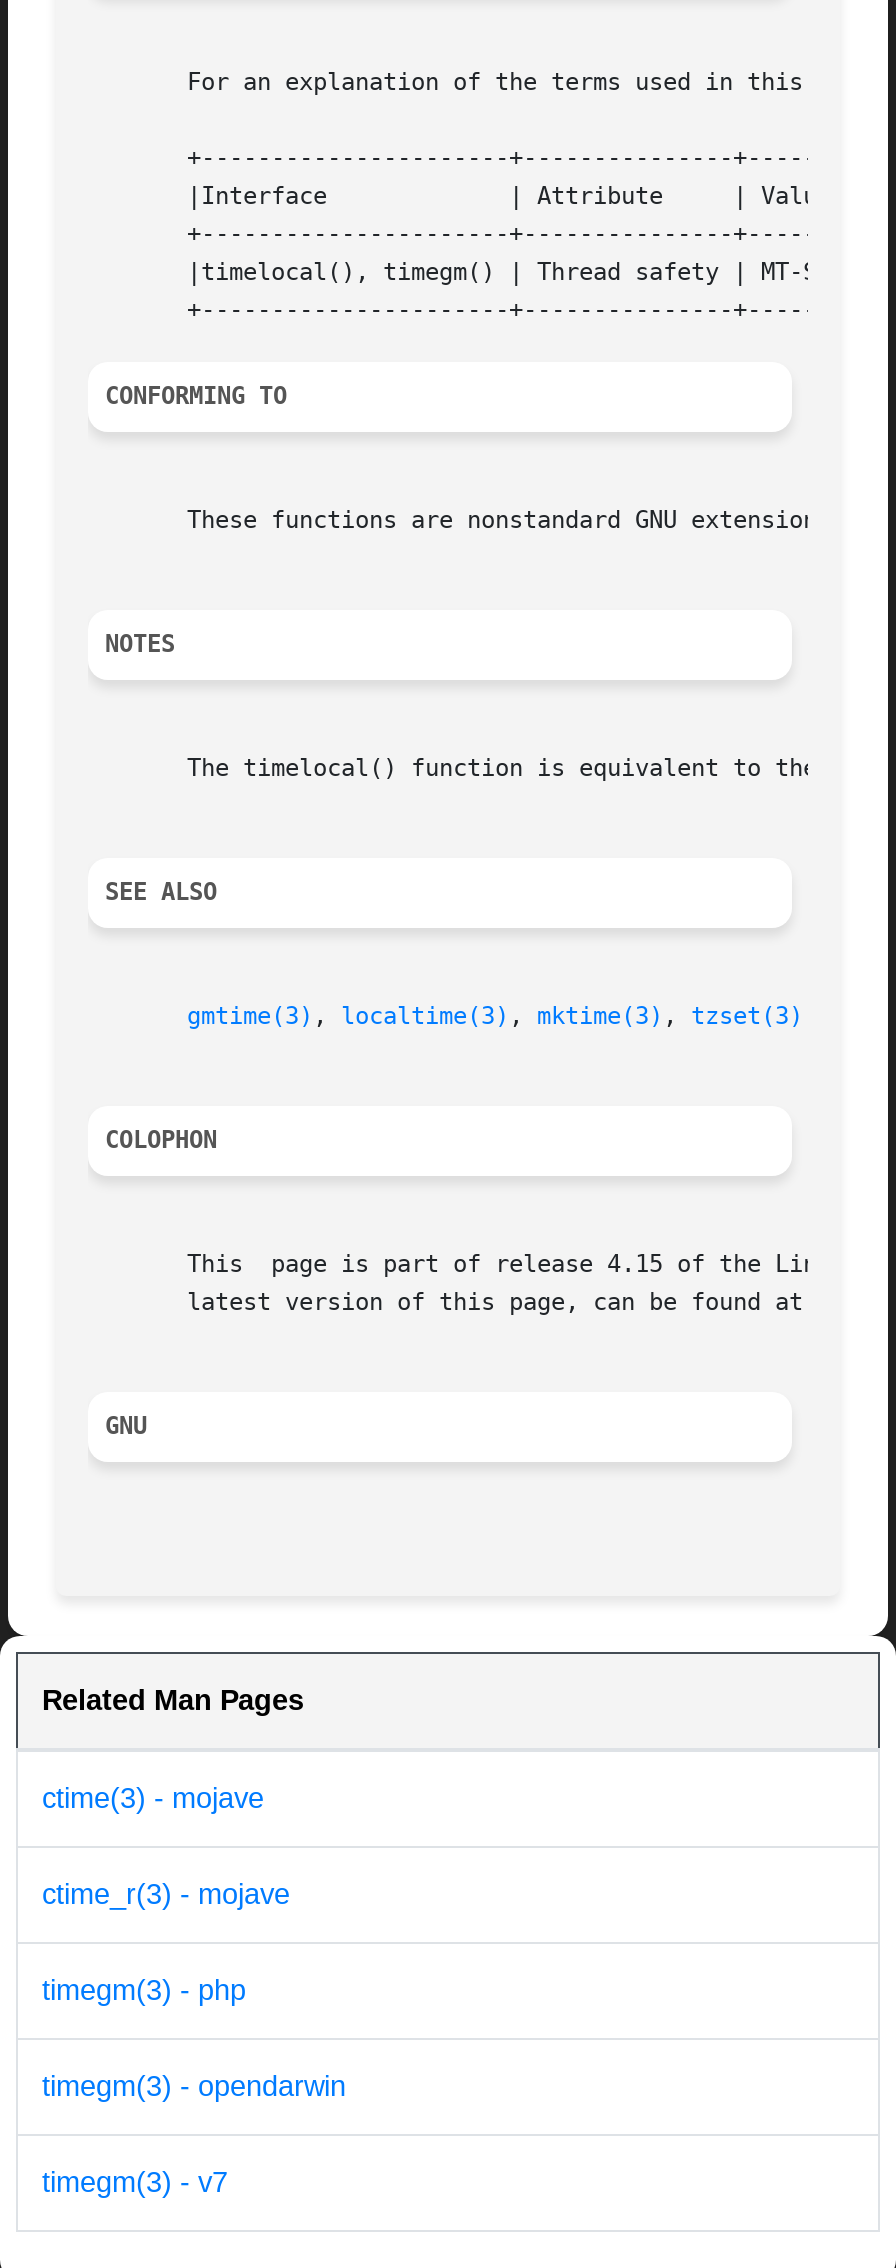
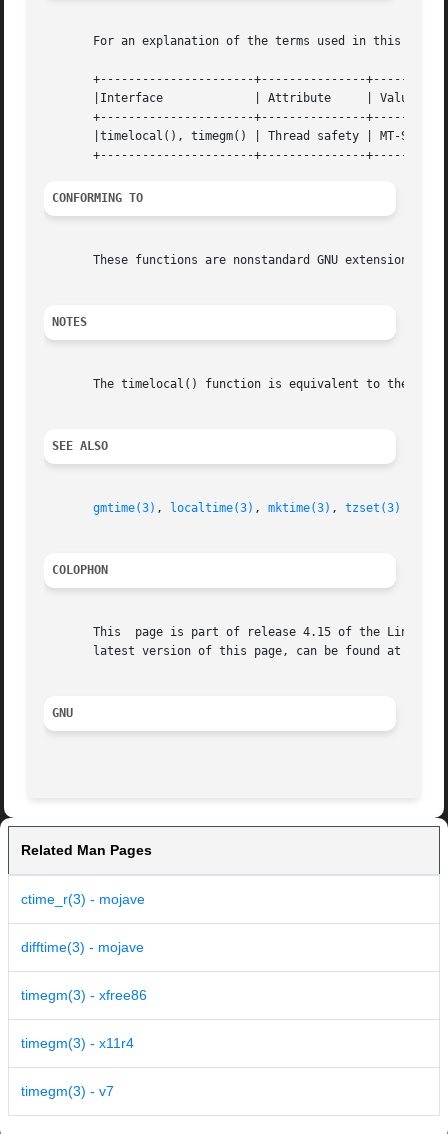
- ctime(3) - mojave

moved up: ctime_r(3) - mojave

- timegm(3) - php
- timegm(3) - opendarwin
+ difftime(3) - mojave
+ timegm(3) - xfree86
+ timegm(3) - x11r4
